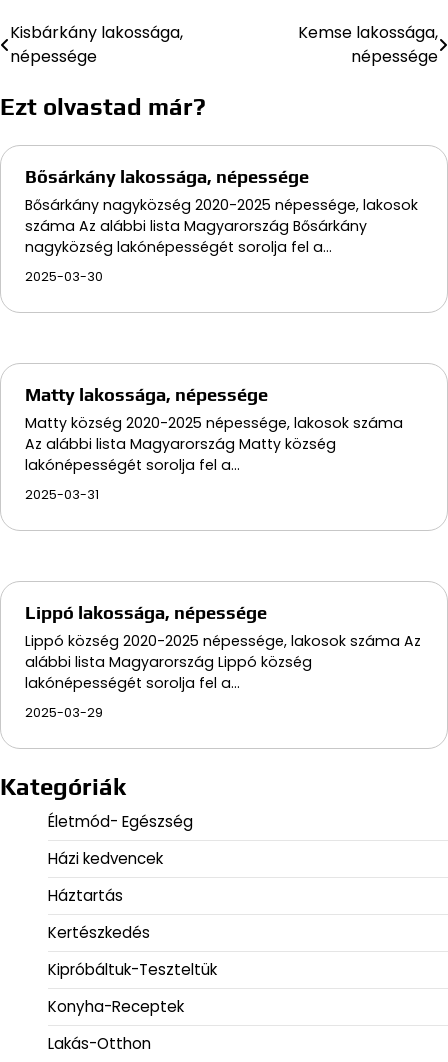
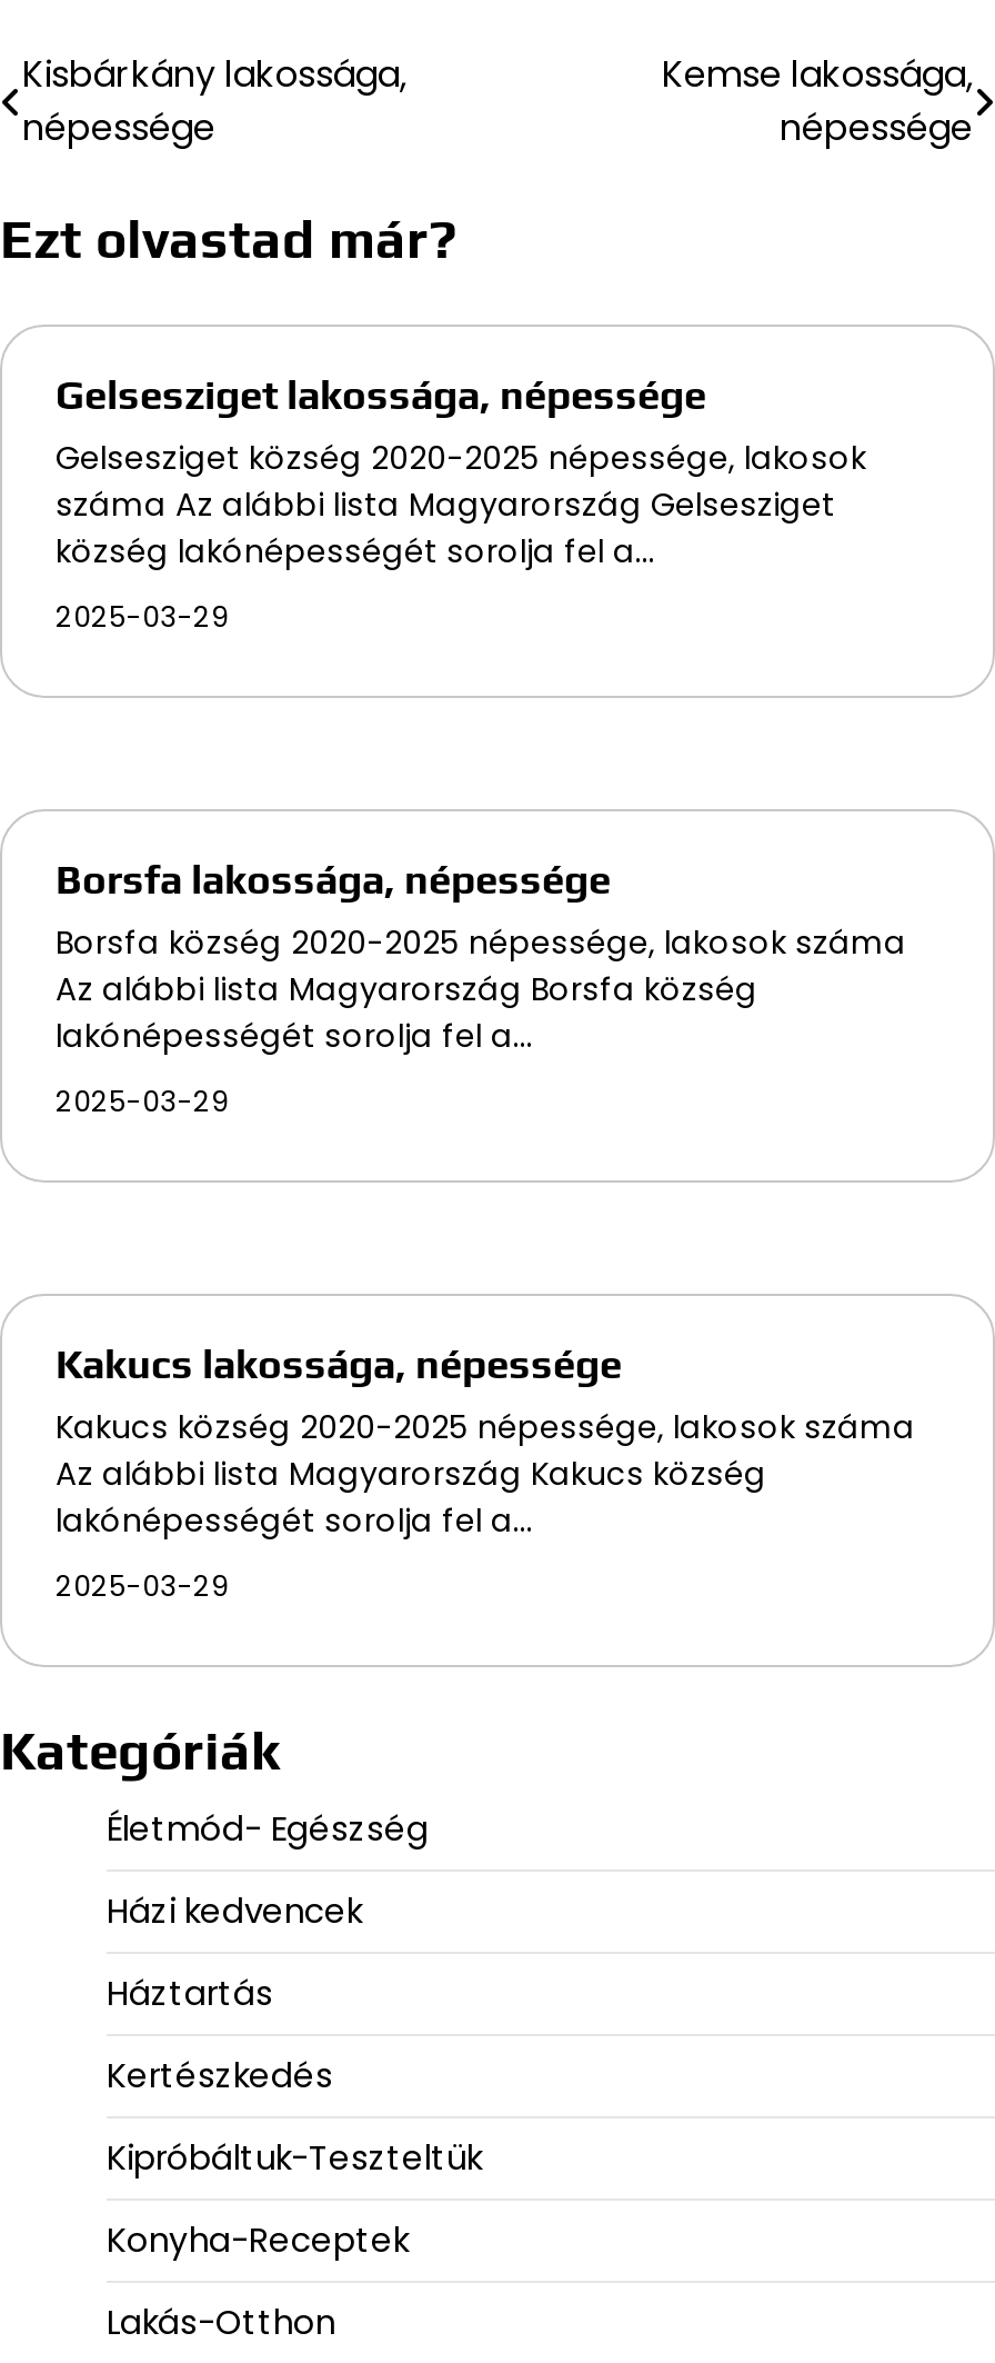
- Bősárkány lakossága, népessége
+ Gelsesziget lakossága, népessége

- Bősárkány nagyközség 2020-2025 népessége, lakosok
+ Gelsesziget község 2020-2025 népessége, lakosok

- száma Az alábbi lista Magyarország Bősárkány
+ száma Az alábbi lista Magyarország Gelsesziget

- nagyközség lakónépességét sorolja fel a…
+ község lakónépességét sorolja fel a…

- 2025-03-30
+ 2025-03-29

- Matty lakossága, népessége
+ Borsfa lakossága, népessége

- Matty község 2020-2025 népessége, lakosok száma
+ Borsfa község 2020-2025 népessége, lakosok száma

- Az alábbi lista Magyarország Matty község
+ Az alábbi lista Magyarország Borsfa község

- 2025-03-31
+ 2025-03-29

- Lippó lakossága, népessége
- Lippó község 2020-2025 népessége, lakosok száma Az
- alábbi lista Magyarország Lippó község
+ Kakucs lakossága, népessége
+ Kakucs község 2020-2025 népessége, lakosok száma
+ Az alábbi lista Magyarország Kakucs község
